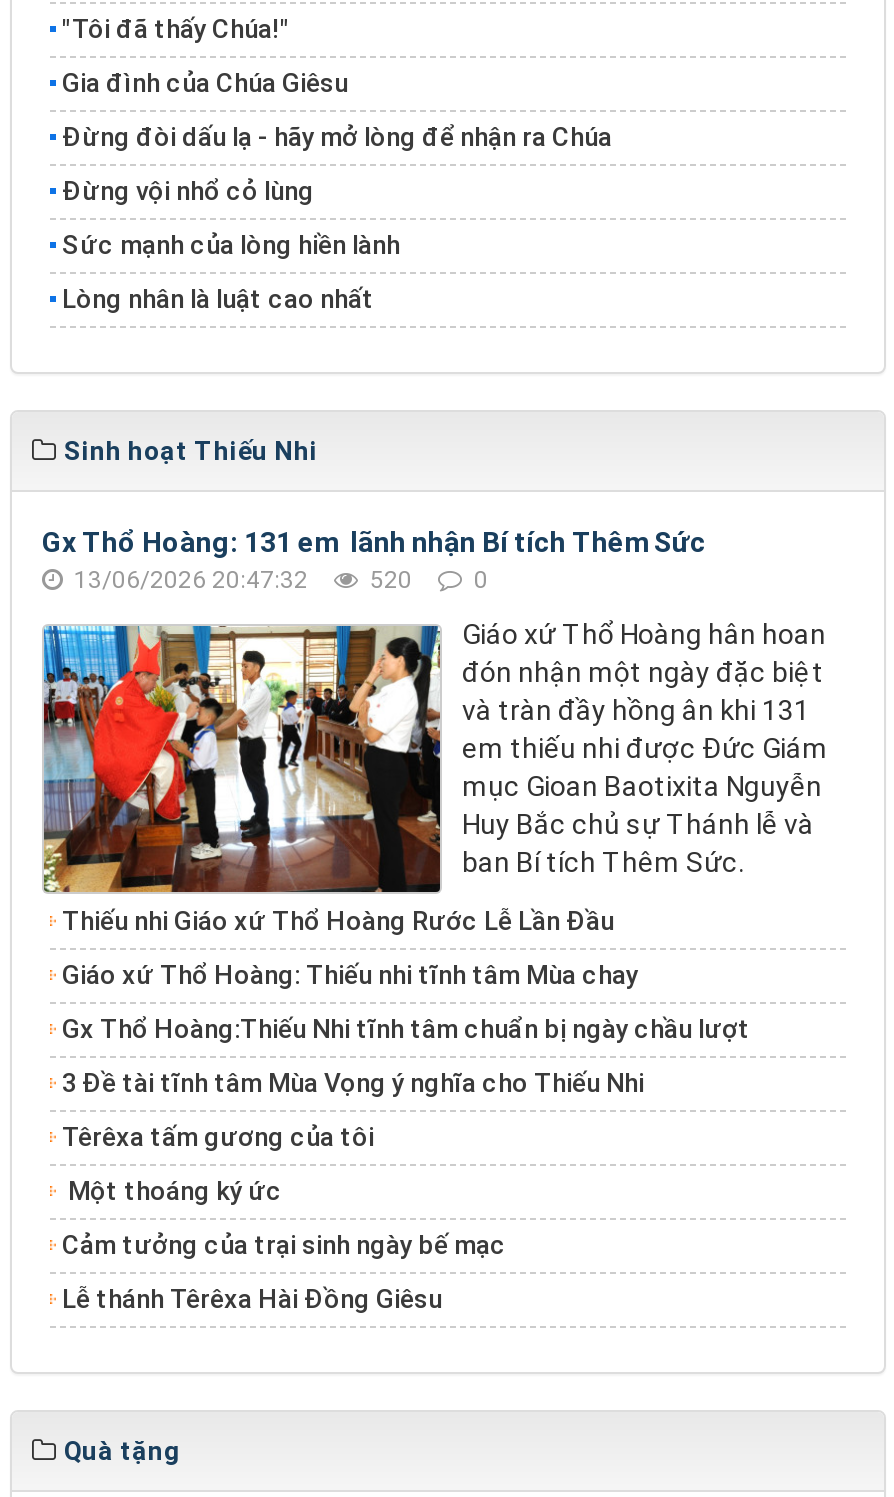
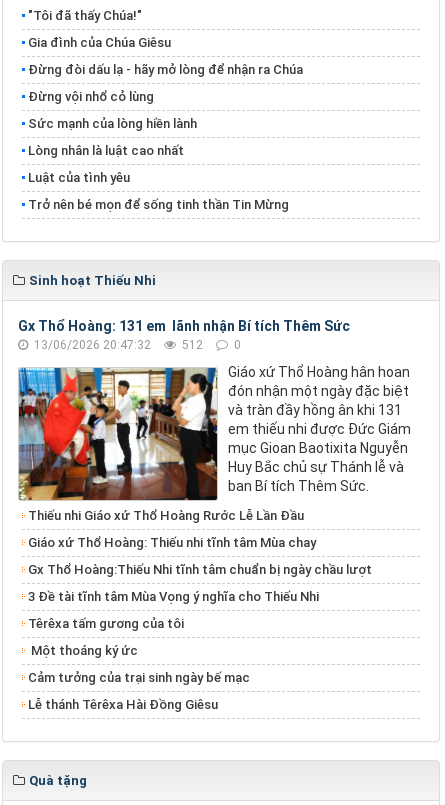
+ Luật của tình yêu
+ Trở nên bé mọn để sống tinh thần Tin Mừng

- 13/06/2026 20:47:32 520 0
+ 13/06/2026 20:47:32 512 0
